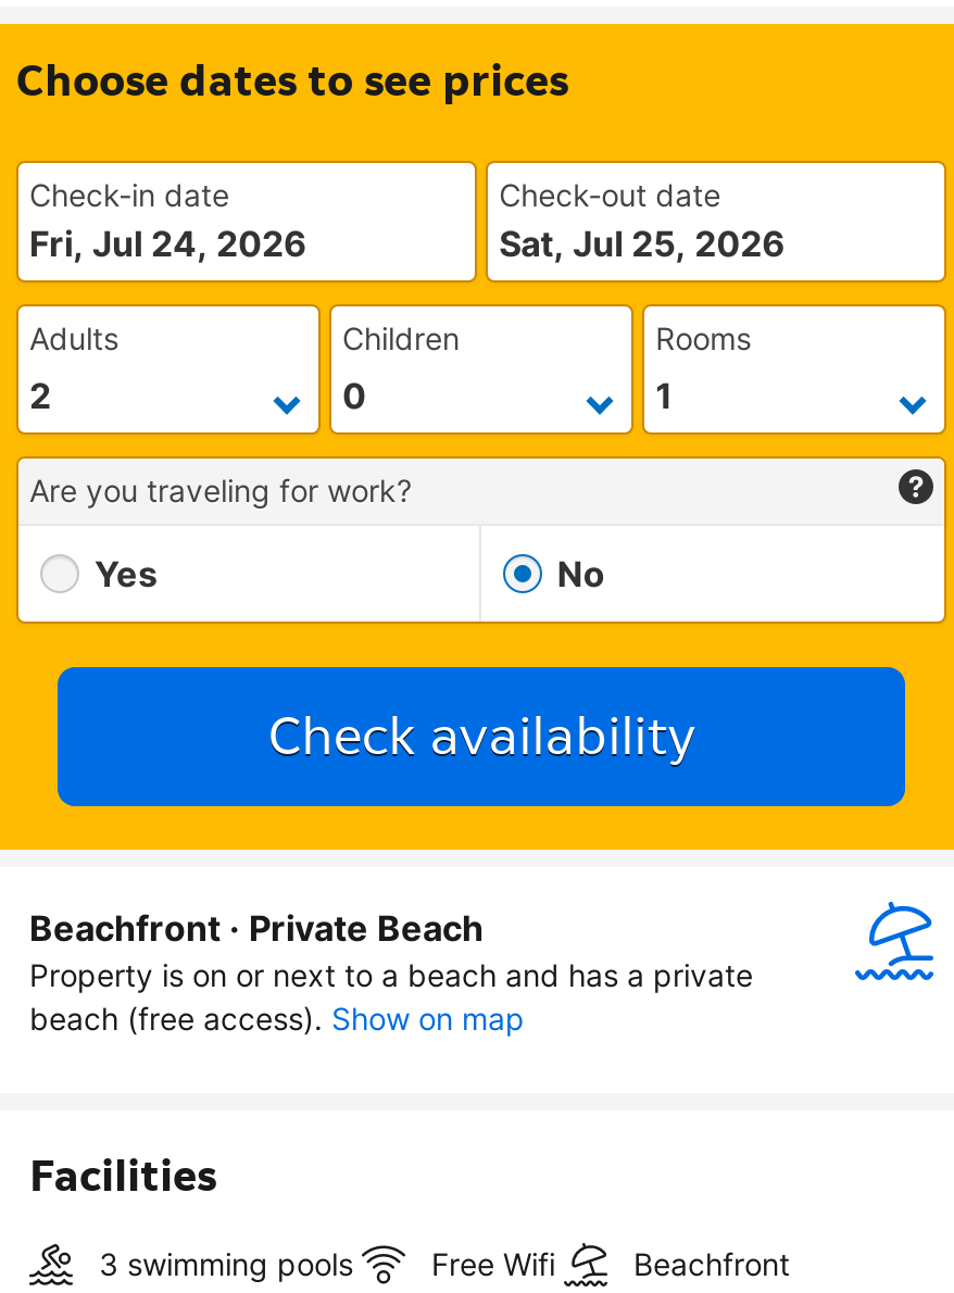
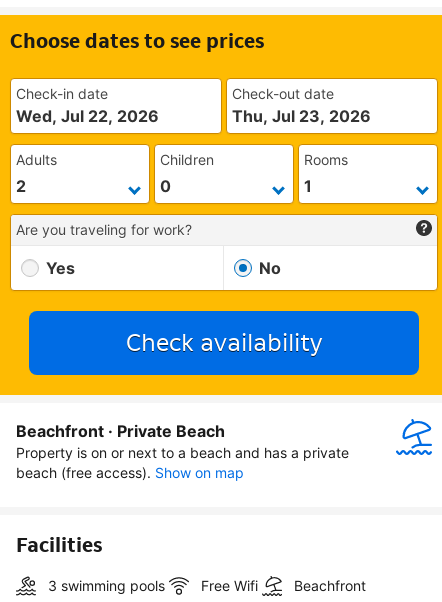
- Fri, Jul 24, 2026
+ Wed, Jul 22, 2026

- Sat, Jul 25, 2026
+ Thu, Jul 23, 2026
